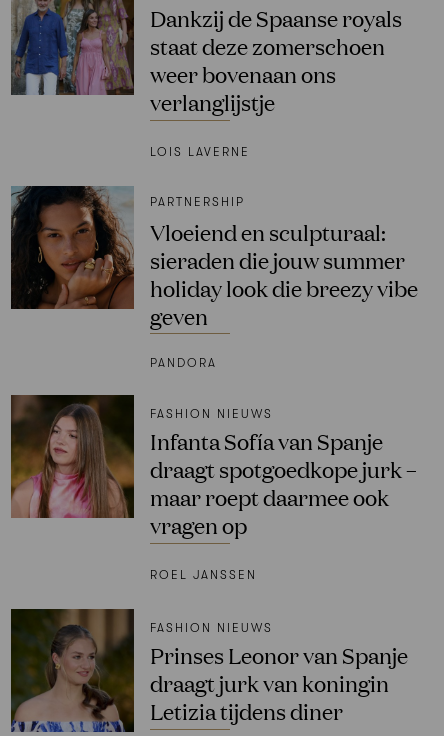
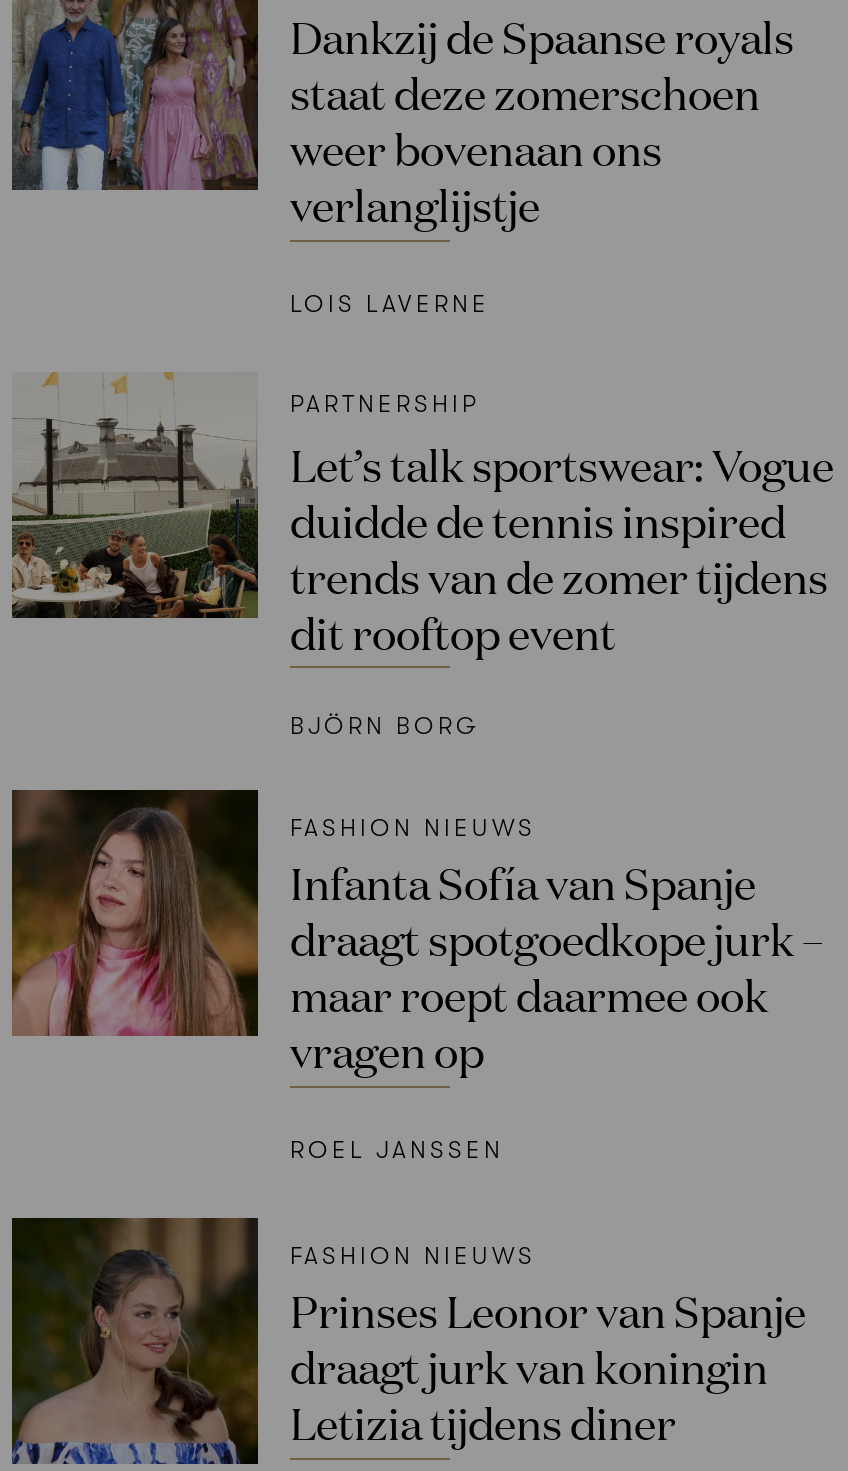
- [image]
- Vloeiend en sculpturaal:
- sieraden die jouw summer
- holiday look die breezy vibe
- geven
+ [image]
+ Let’s talk sportswear: Vogue
+ duidde de tennis inspired
+ trends van de zomer tijdens
+ dit rooftop event

- PANDORA
+ BJÖRN BORG
